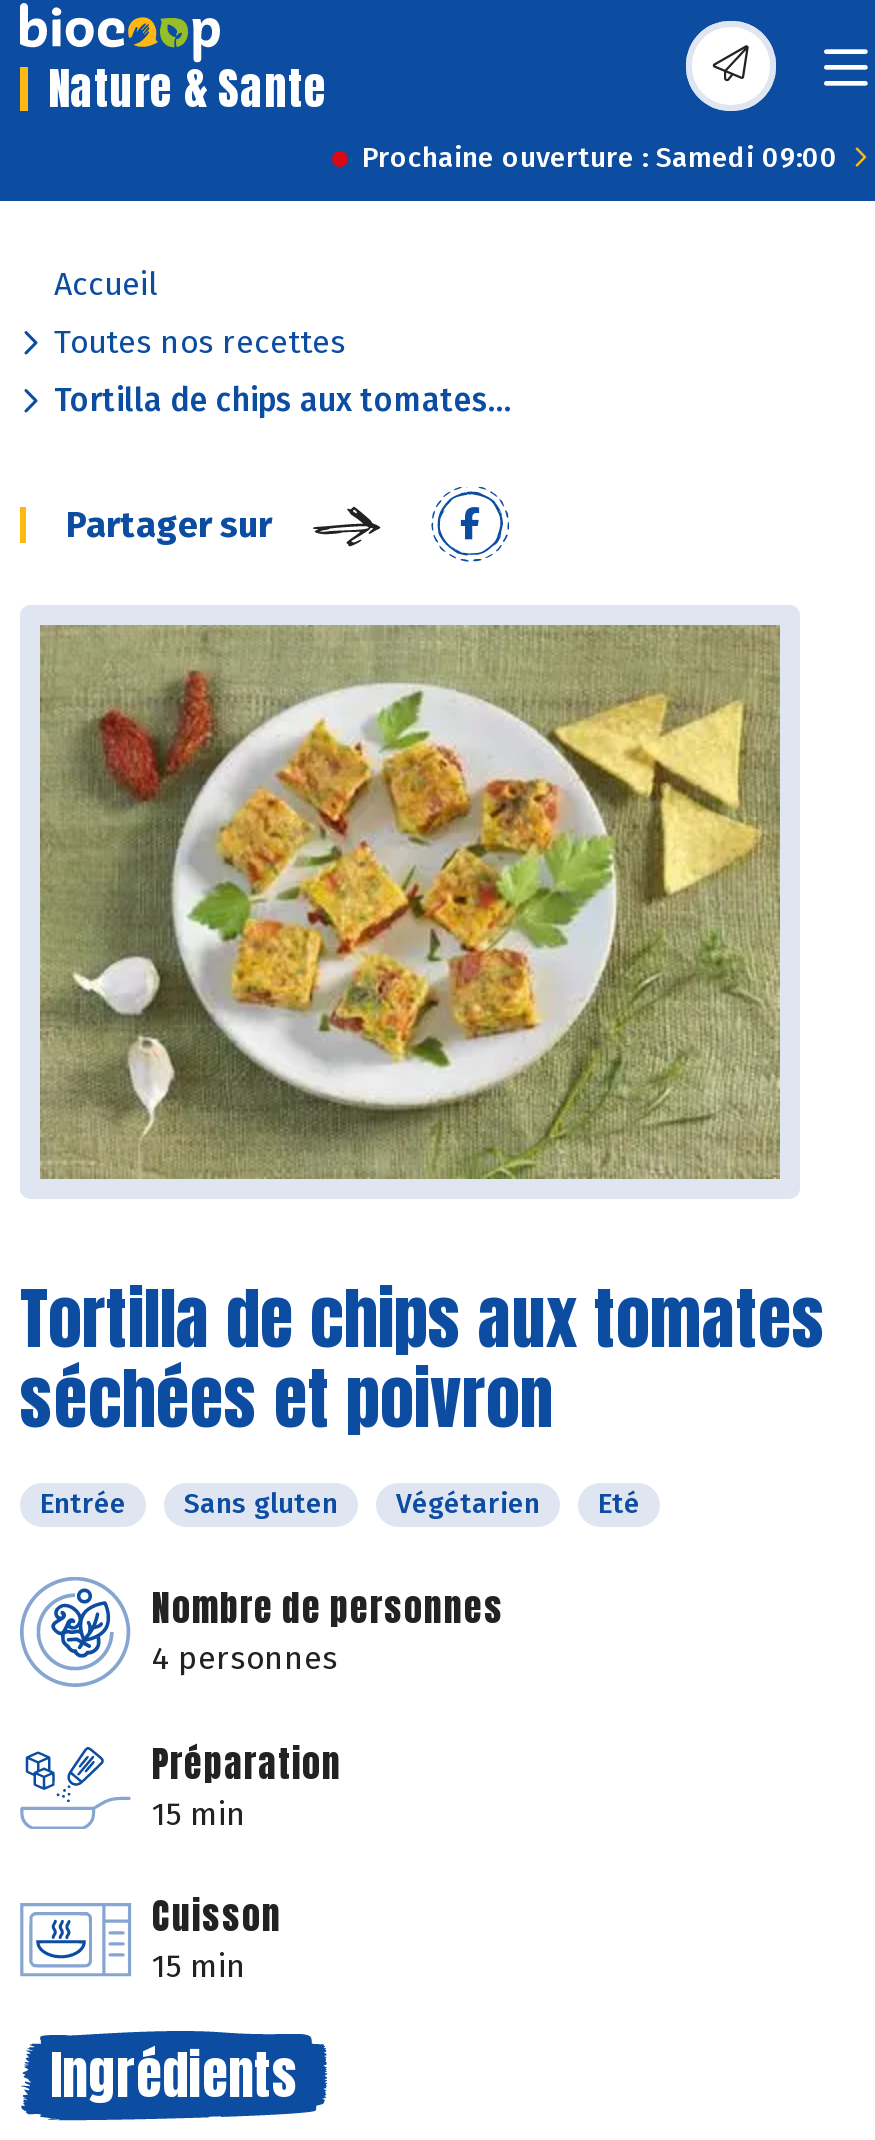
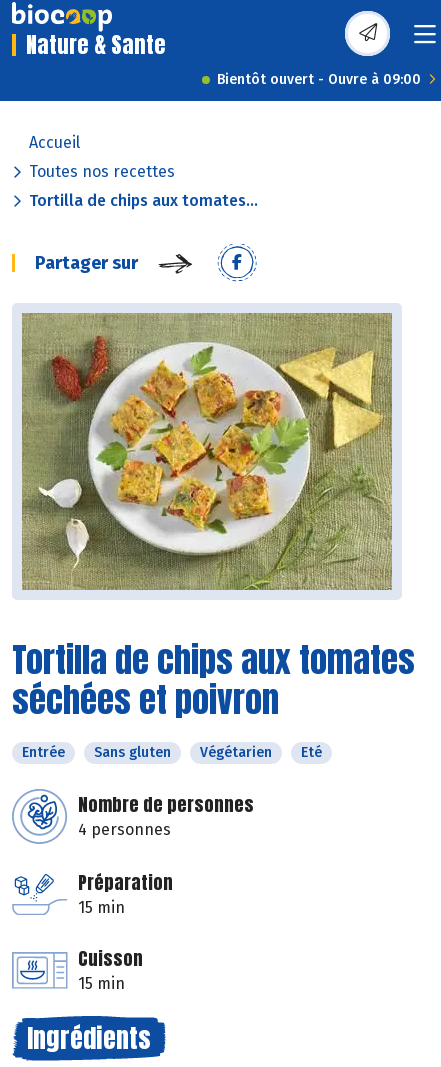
- Prochaine ouverture : Samedi 09:00
+ Bientôt ouvert - Ouvre à 09:00
